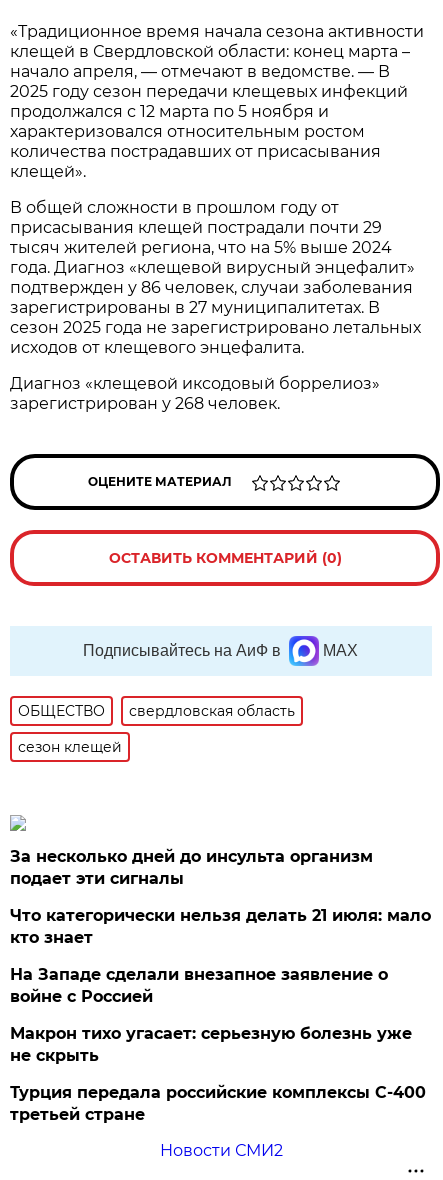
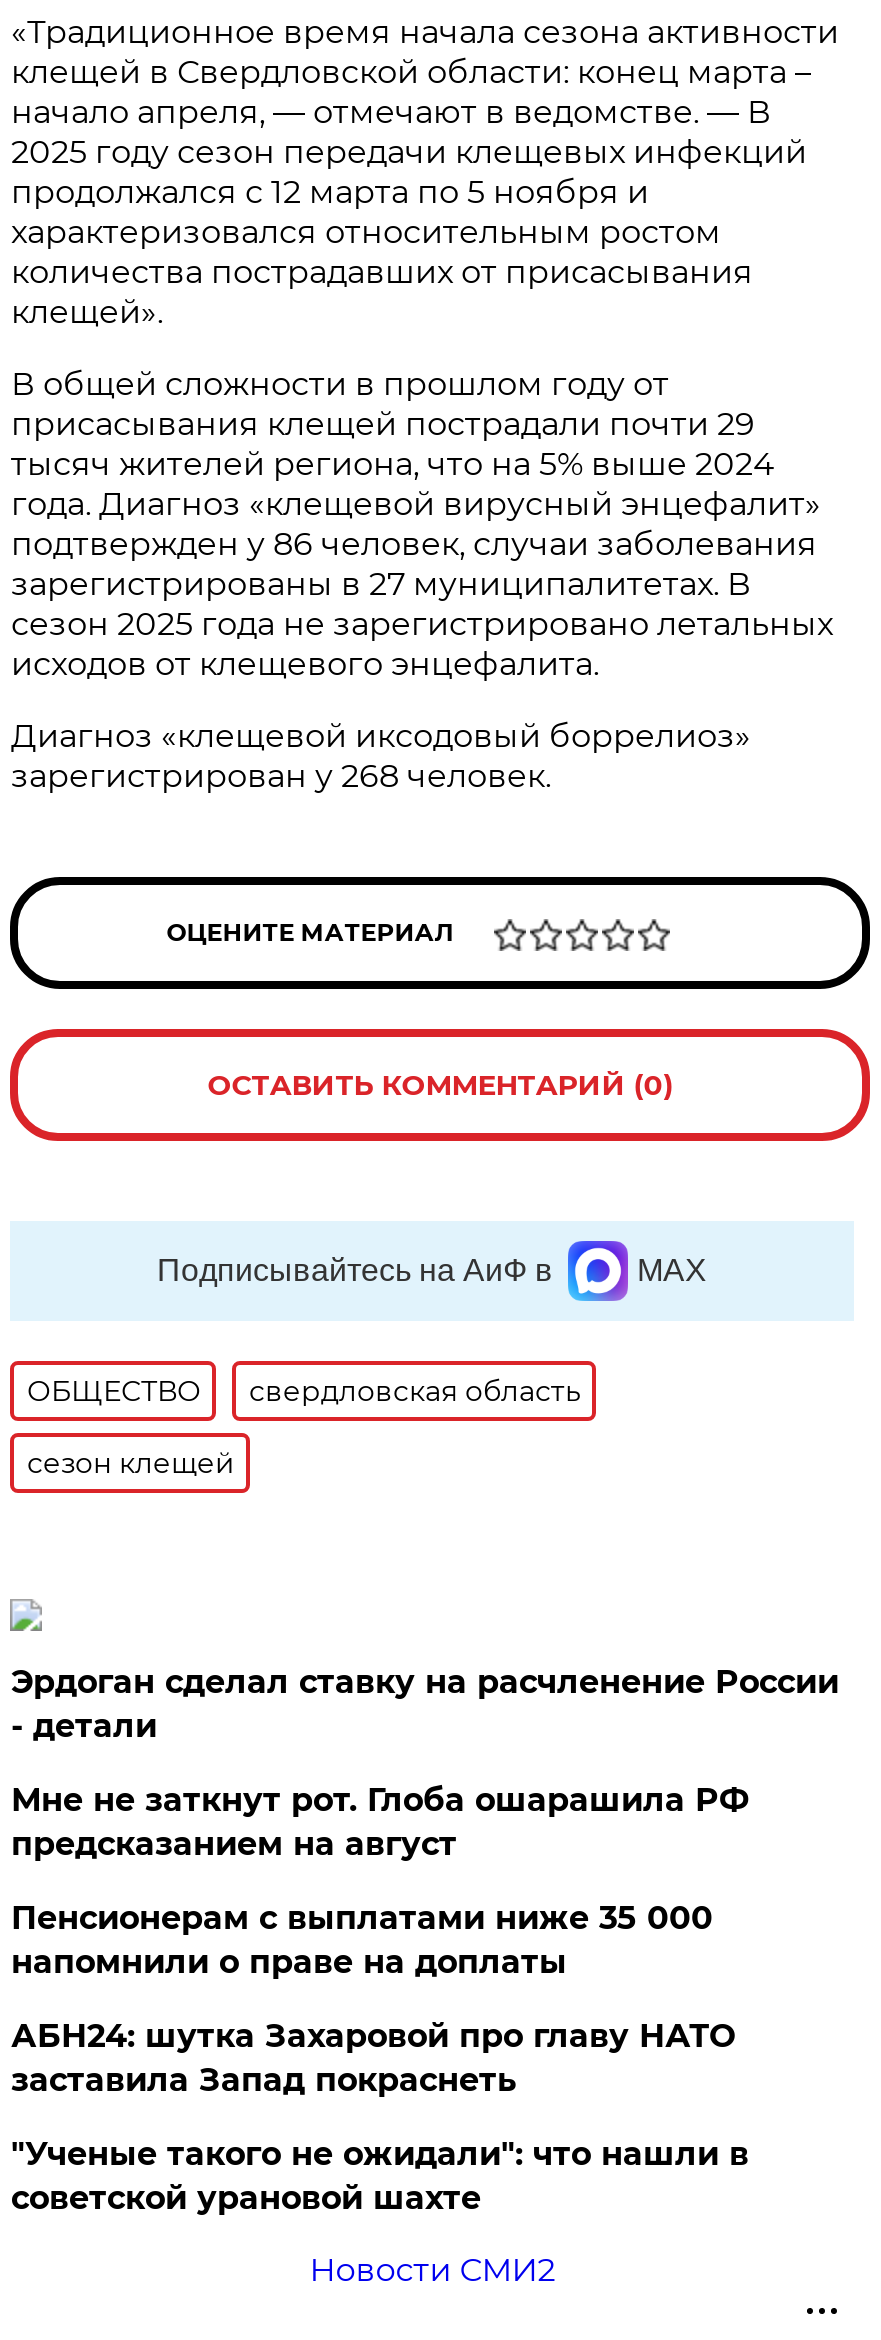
- За несколько дней до инсульта организм
- подает эти сигналы
+ Эрдоган сделал ставку на расчленение России
+ - детали

- Что категорически нельзя делать 21 июля: мало
- кто знает
+ Мне не заткнут рот. Глоба ошарашила РФ
+ предсказанием на август

- На Западе сделали внезапное заявление о
- войне с Россией
+ Пенсионерам с выплатами ниже 35 000
+ напомнили о праве на доплаты

- Макрон тихо угасает: серьезную болезнь уже
- не скрыть
+ АБН24: шутка Захаровой про главу НАТО
+ заставила Запад покраснеть

- Турция передала российские комплексы С-400
- третьей стране
+ "Ученые такого не ожидали": что нашли в
+ советской урановой шахте
